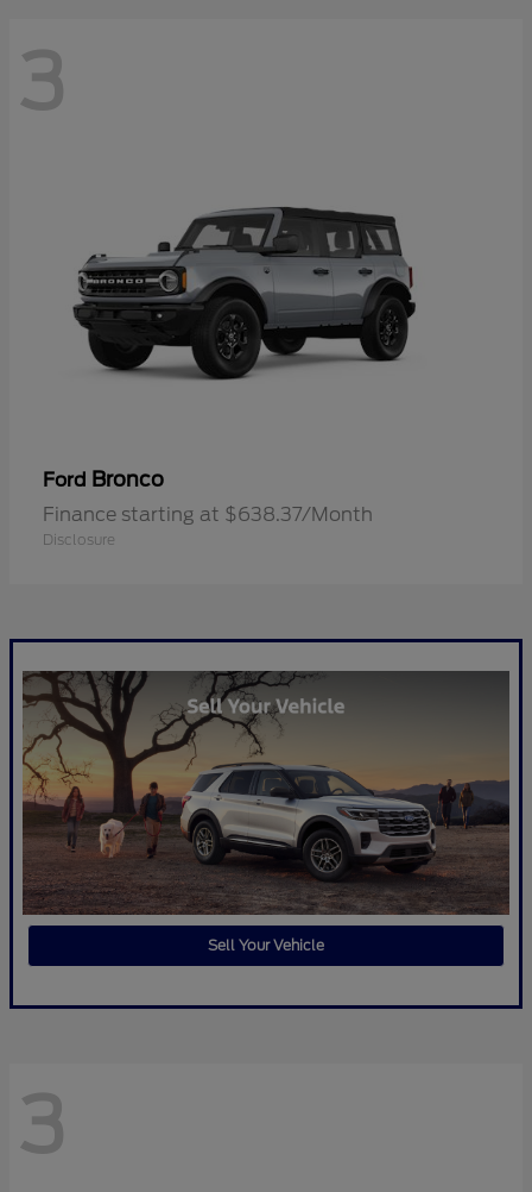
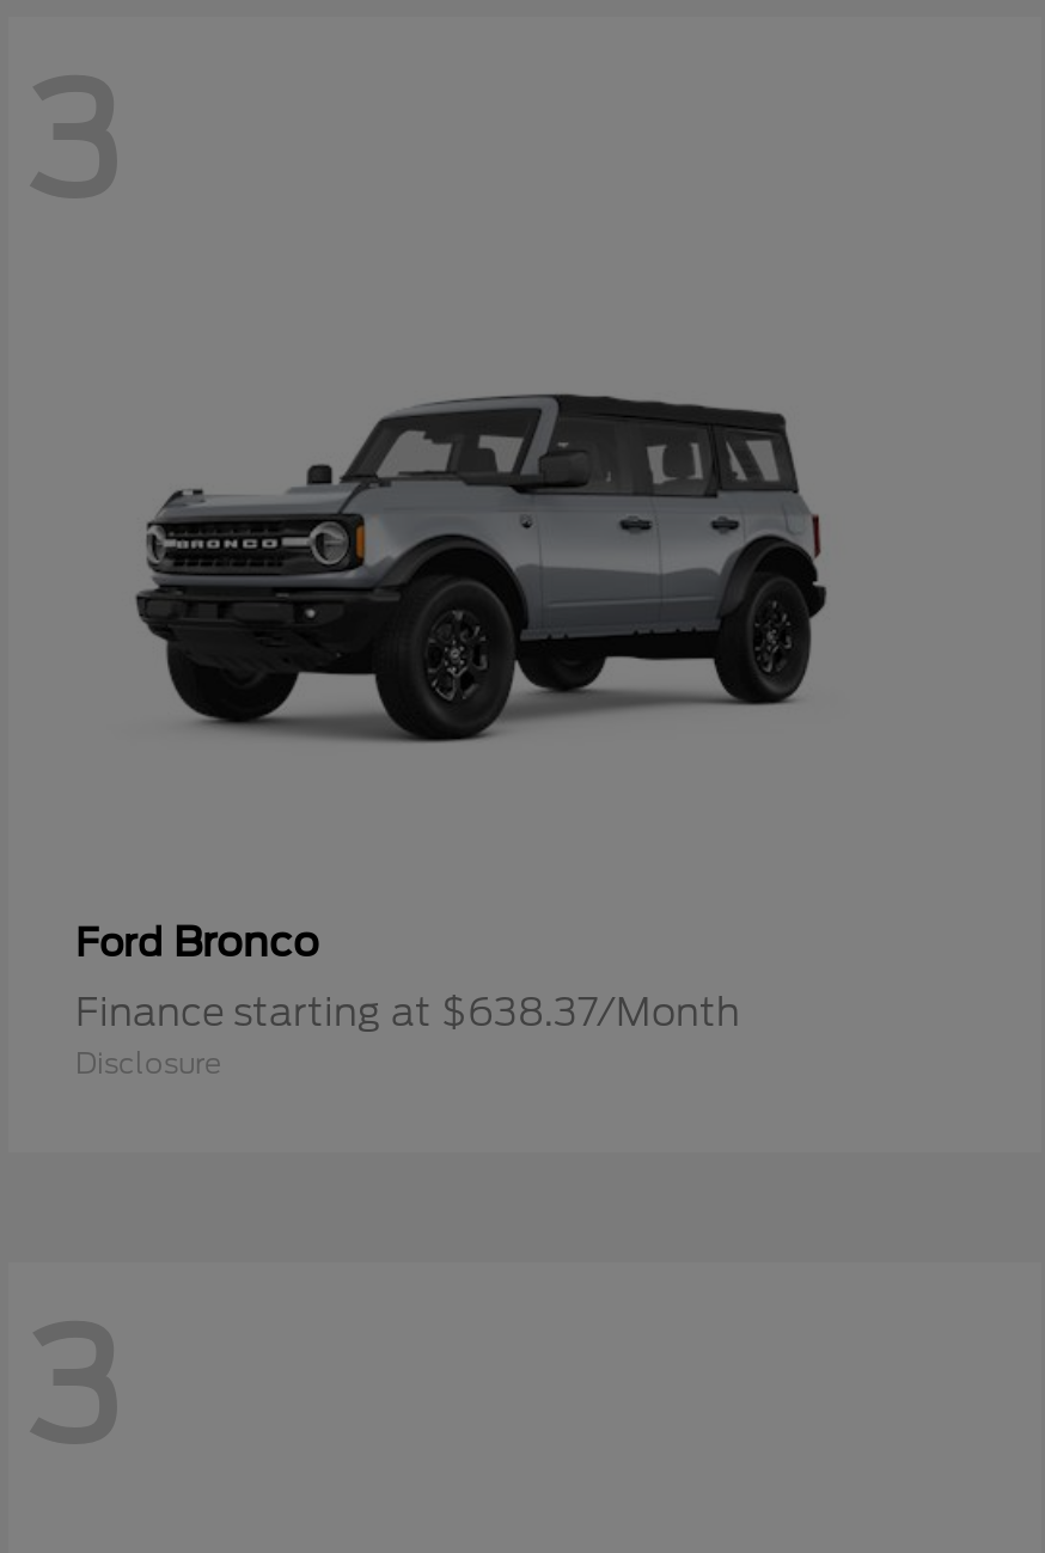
- [image]
- Sell Your Vehicle
